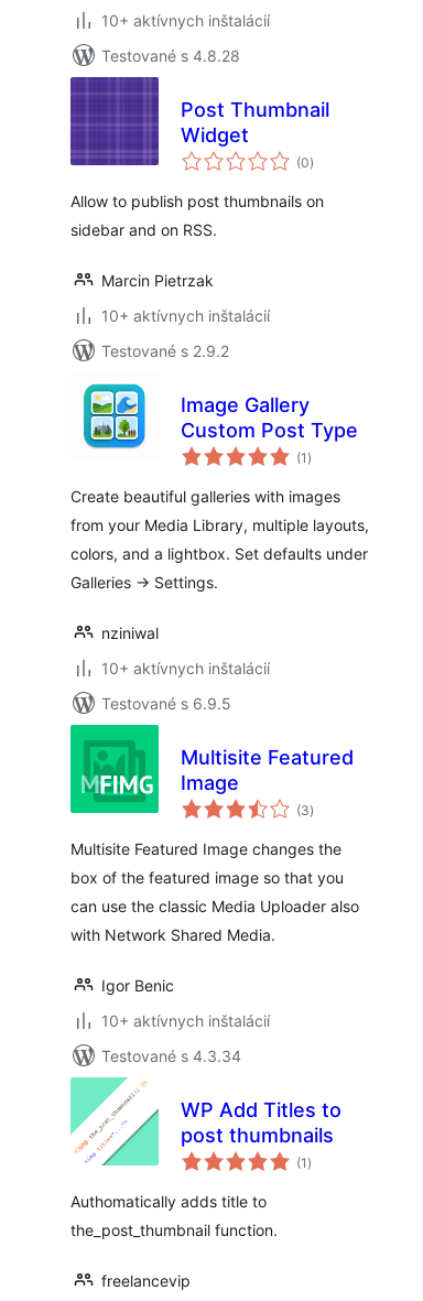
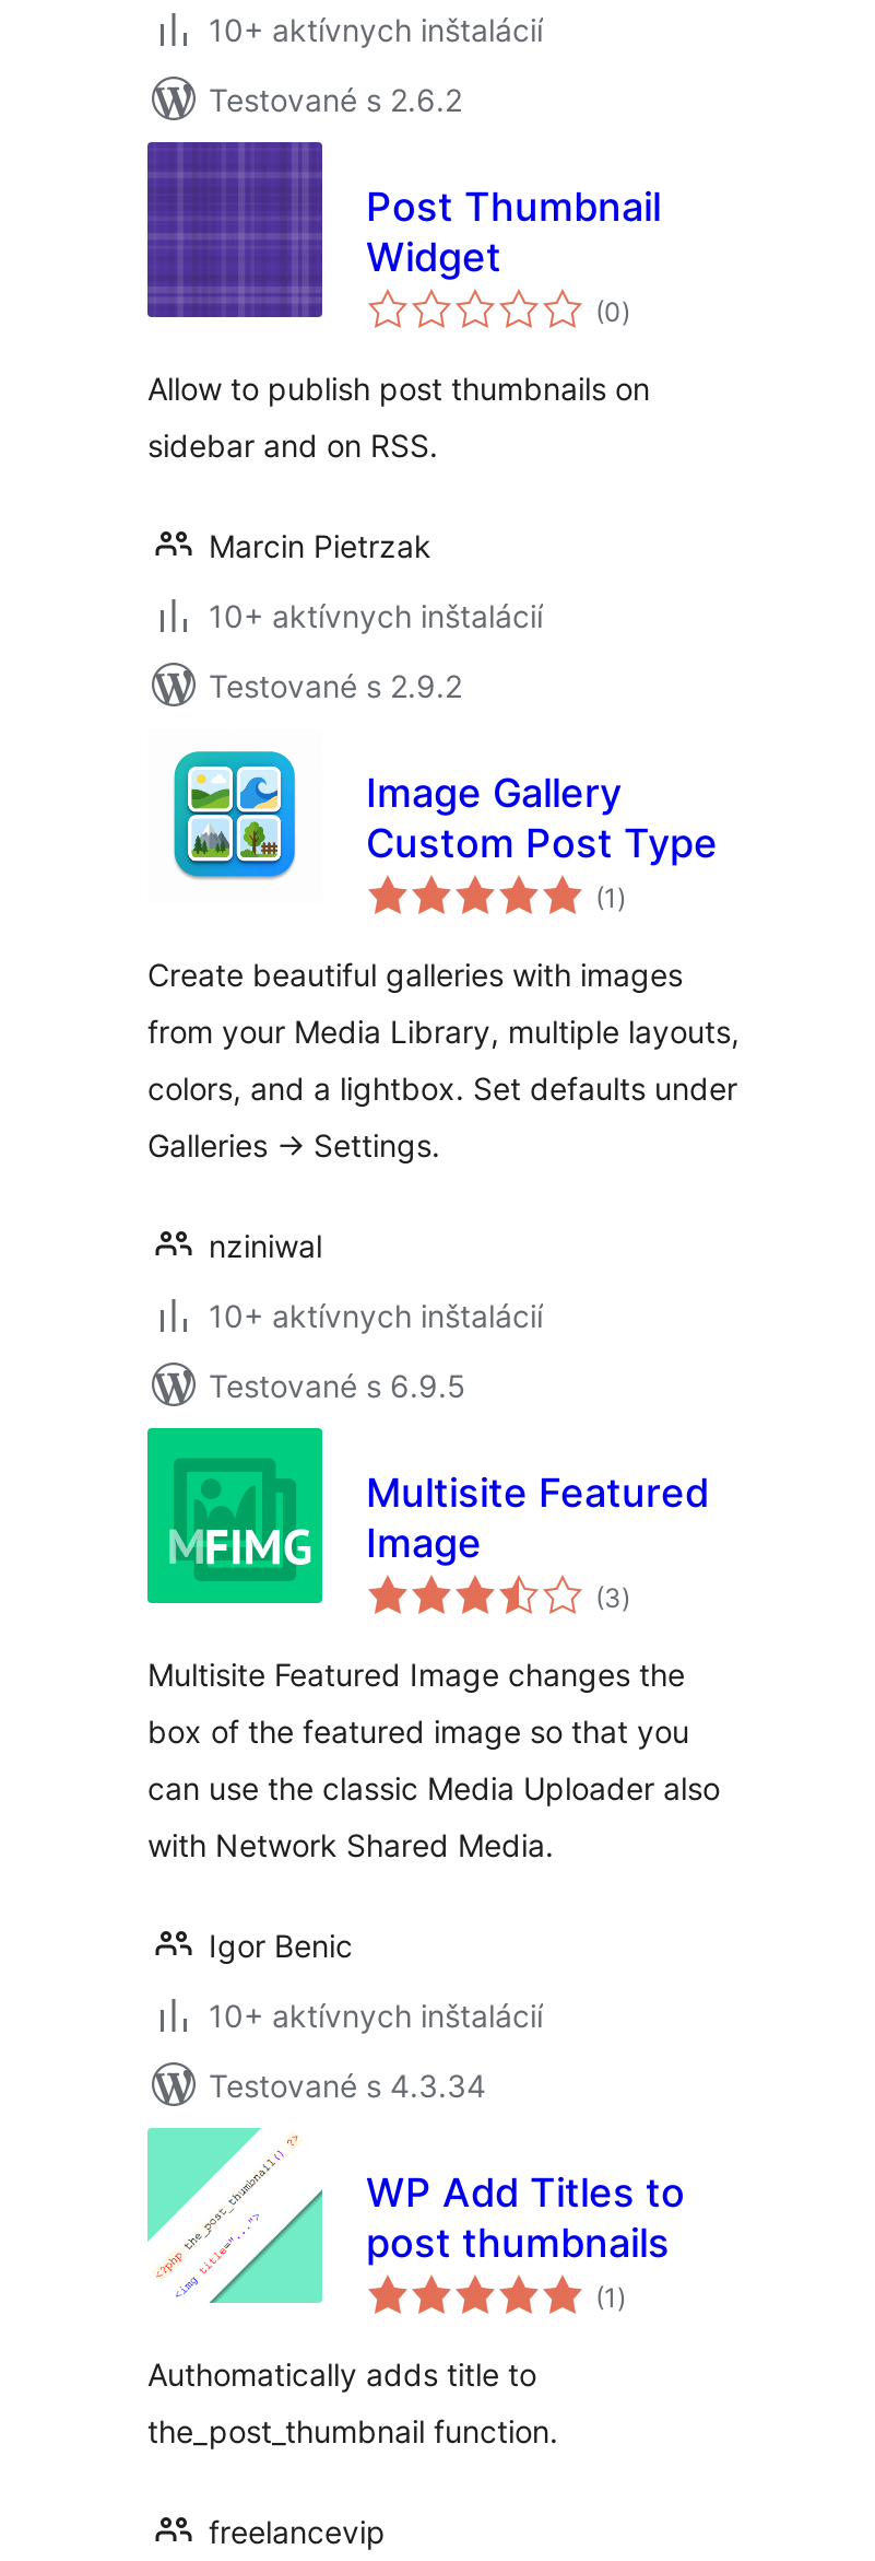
- Testované s 4.8.28
+ Testované s 2.6.2
